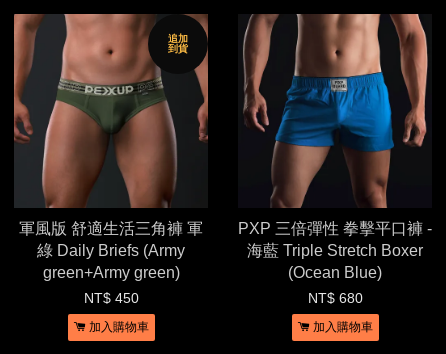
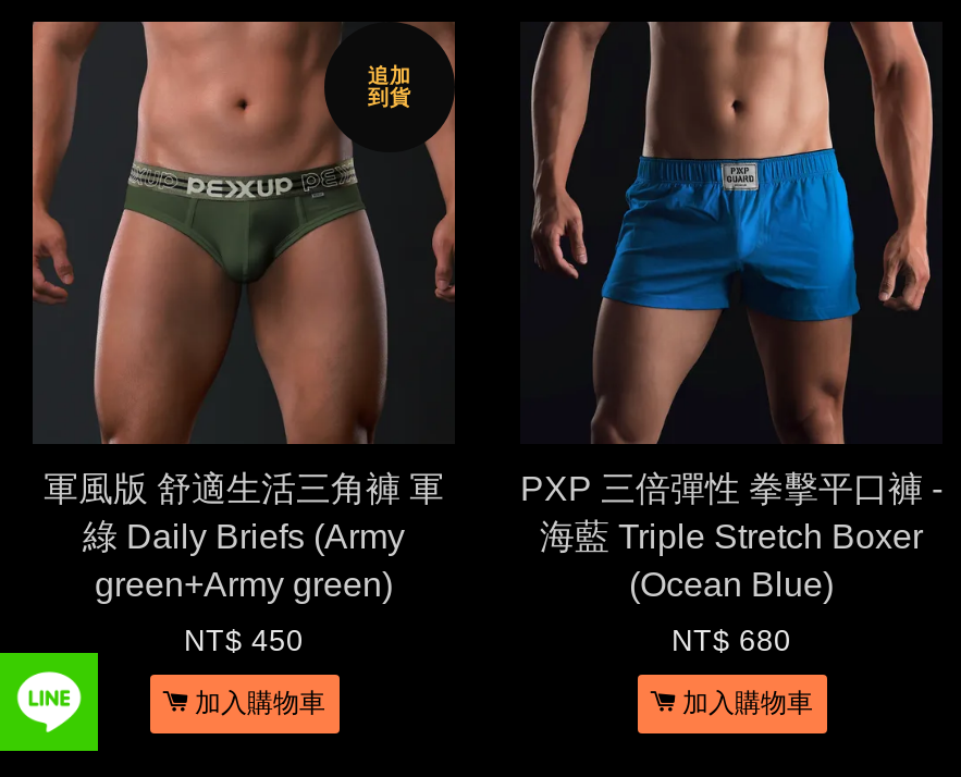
+ [image]
